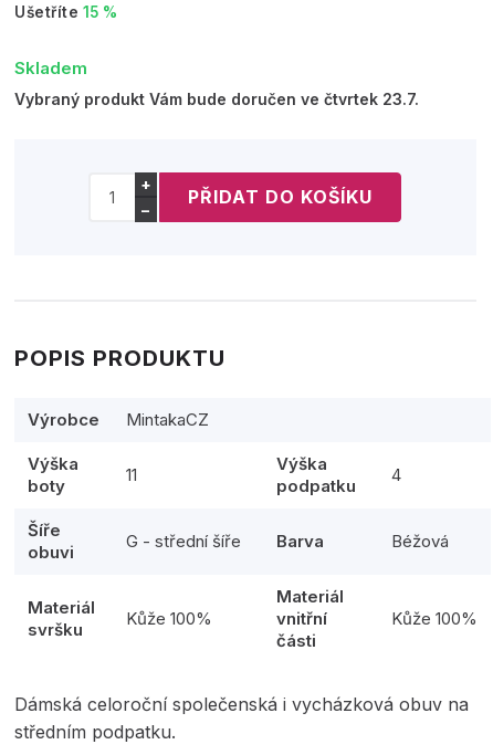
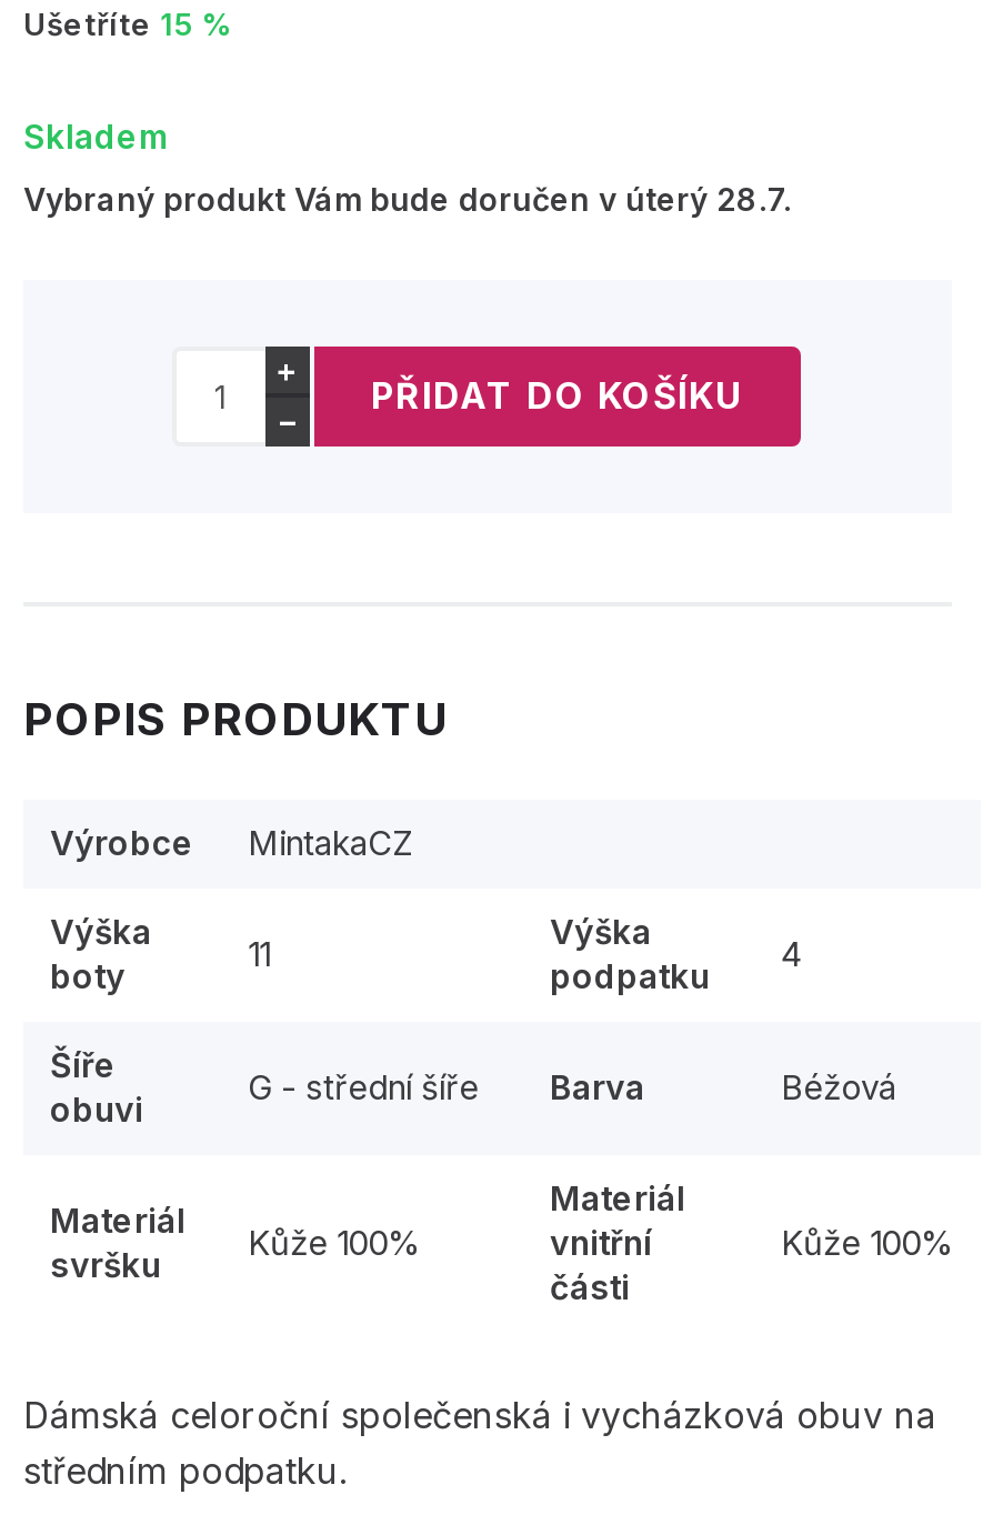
- Vybraný produkt Vám bude doručen ve čtvrtek 23.7.
+ Vybraný produkt Vám bude doručen v úterý 28.7.
